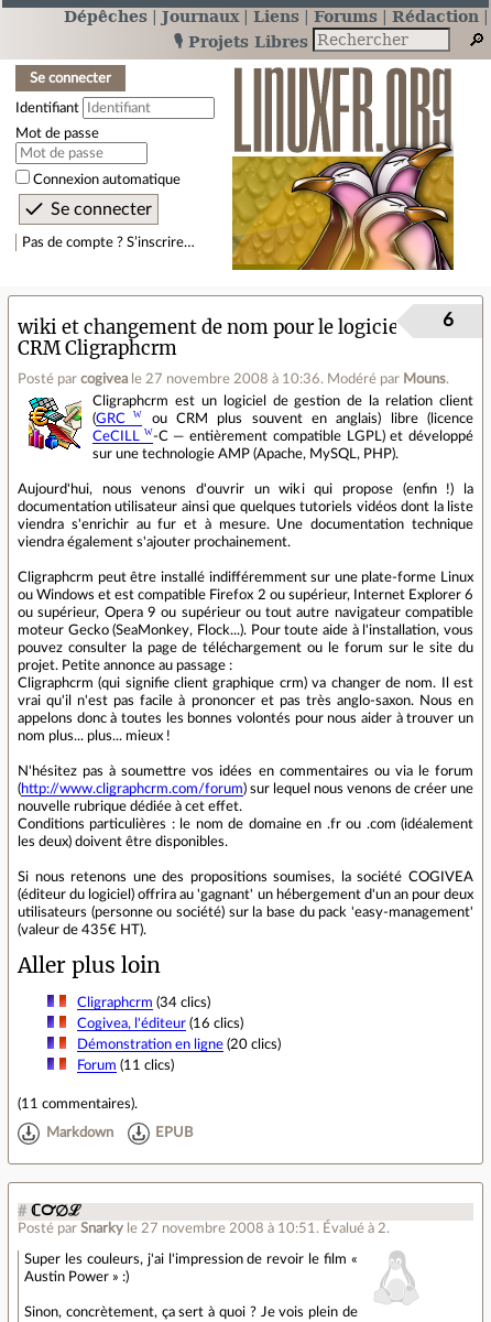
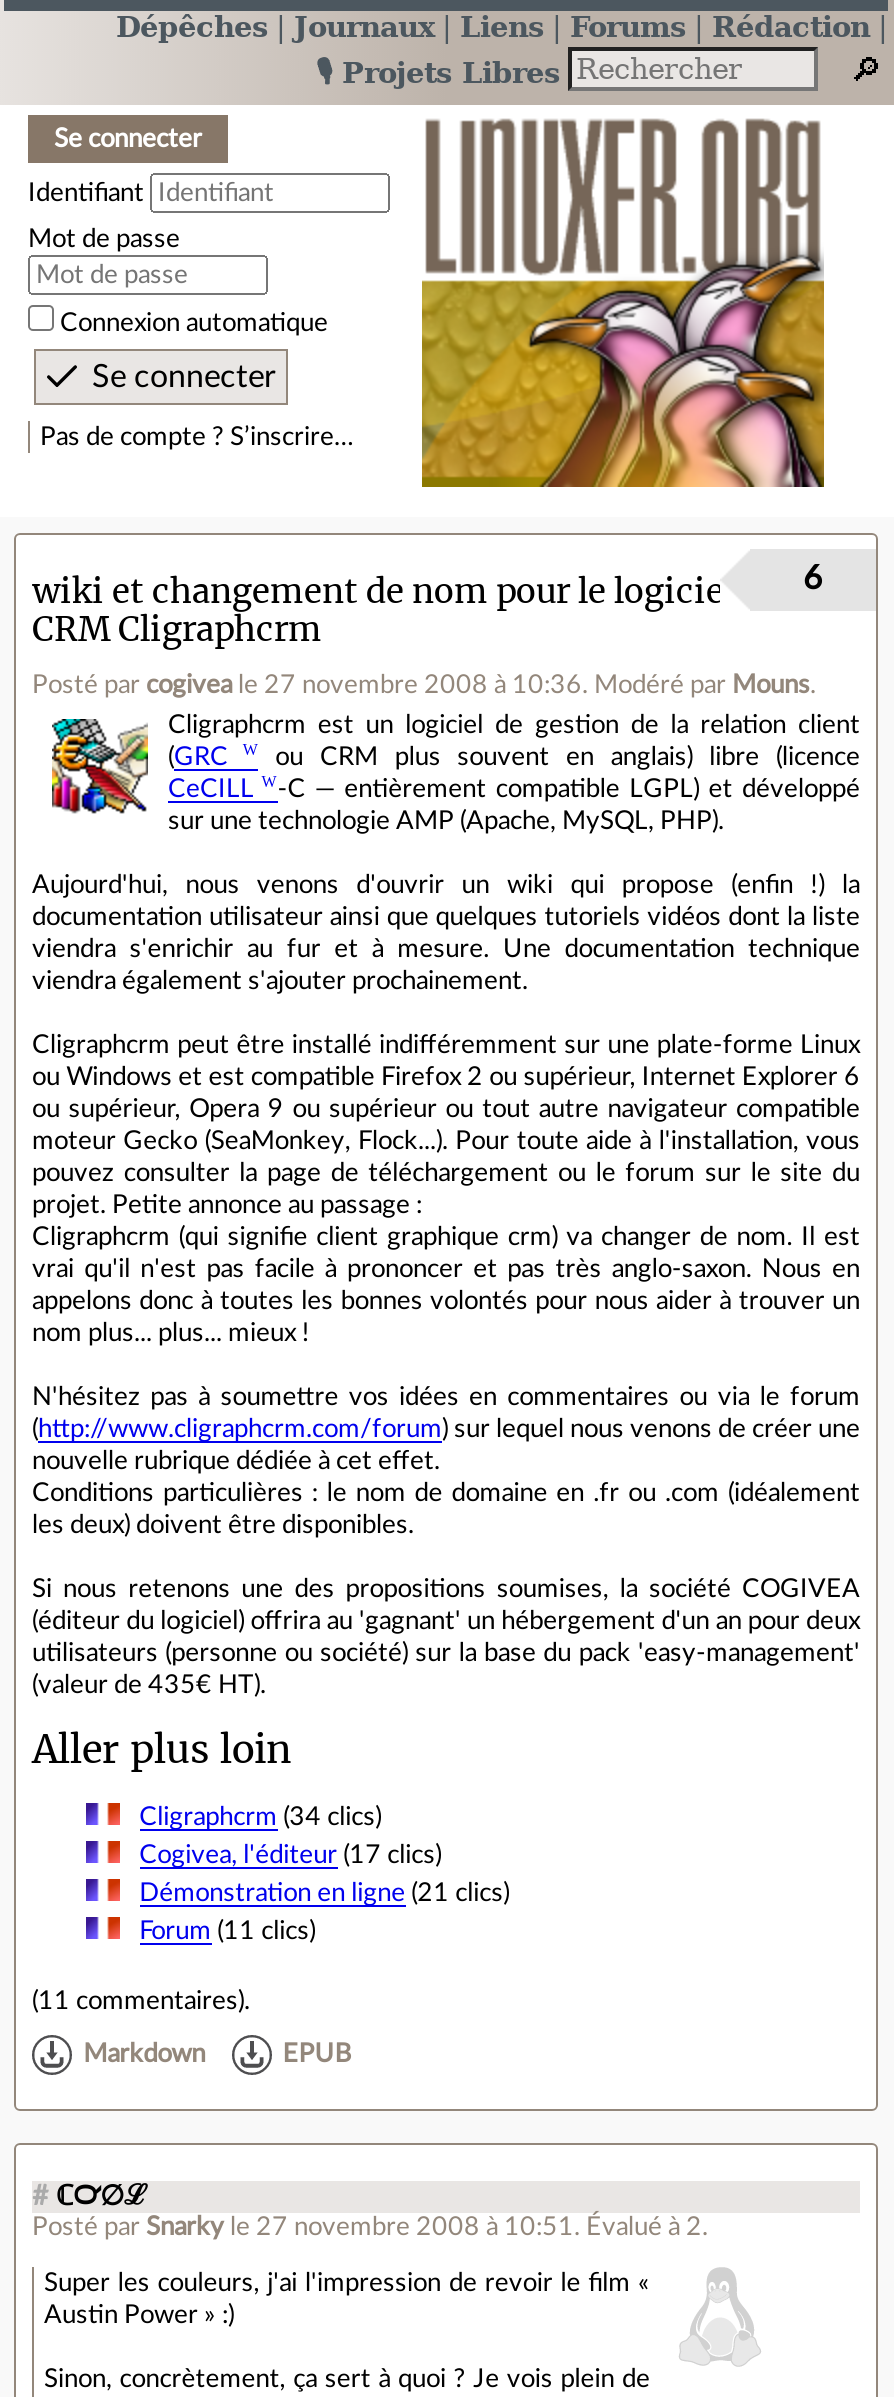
- Cogivea, l'éditeur (16 clics)
+ Cogivea, l'éditeur (17 clics)

- Démonstration en ligne (20 clics)
+ Démonstration en ligne (21 clics)
